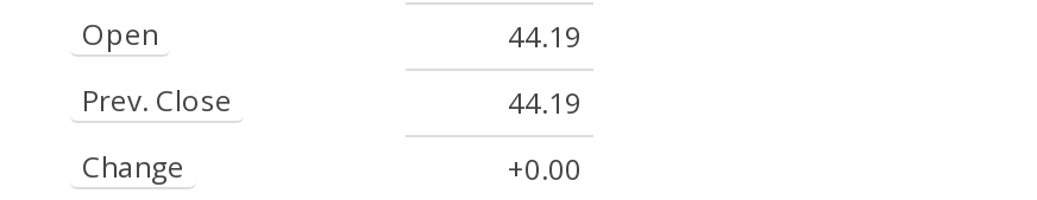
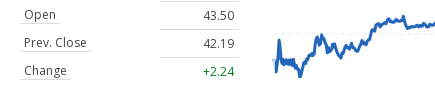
- 44.19
+ 43.50

+ [image]

- 44.19
+ 42.19

- +0.00
+ +2.24
